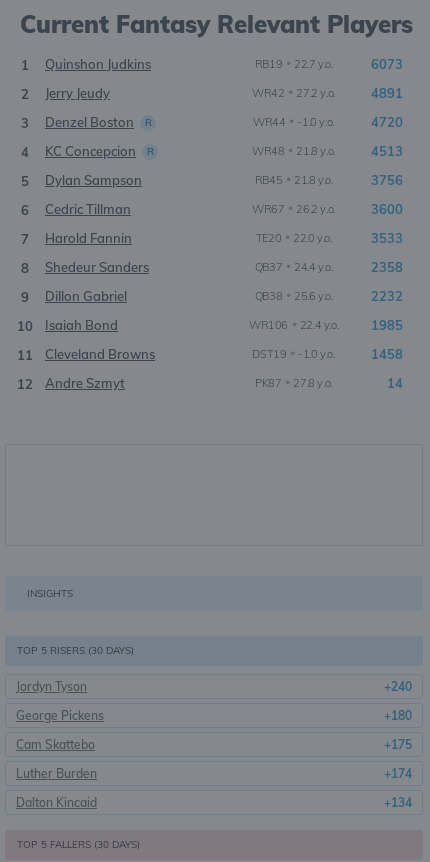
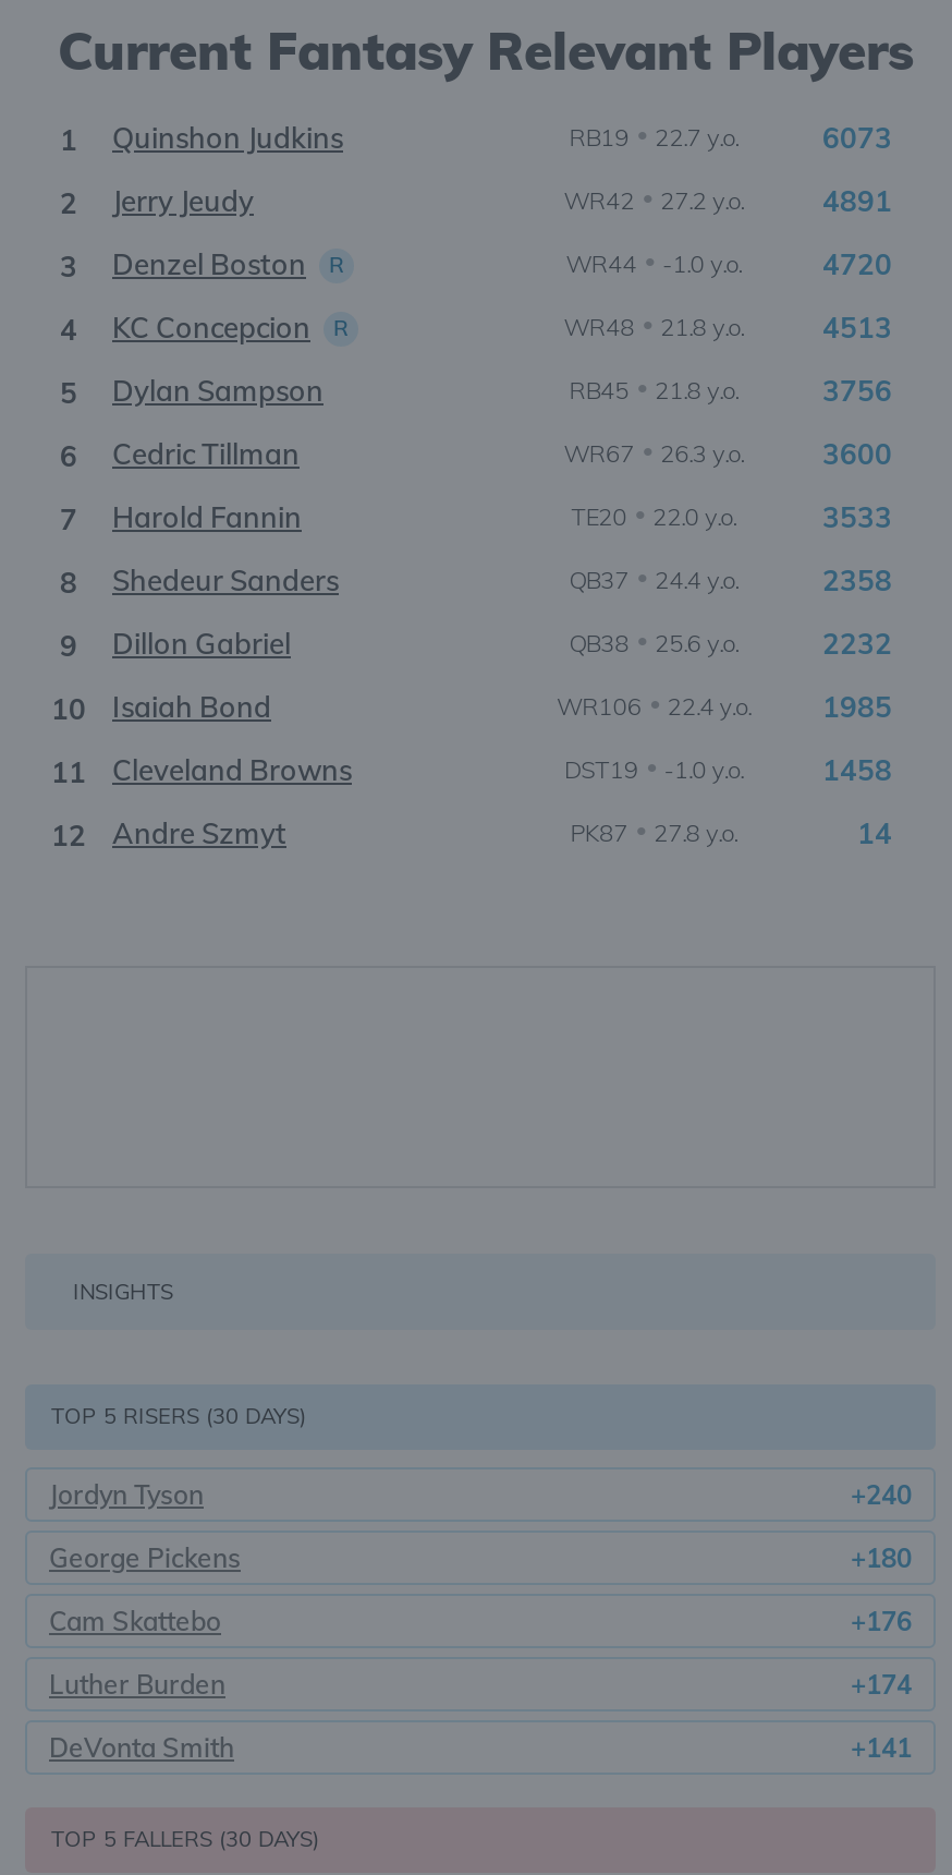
- WR67 • 26.2 y.o.
+ WR67 • 26.3 y.o.

- +175
+ +176

- Dalton Kincaid
- +134
+ DeVonta Smith
+ +141
